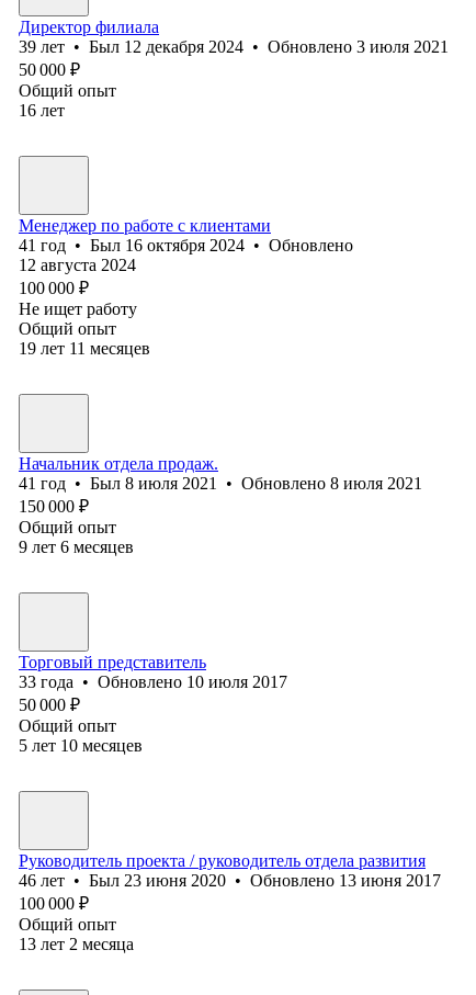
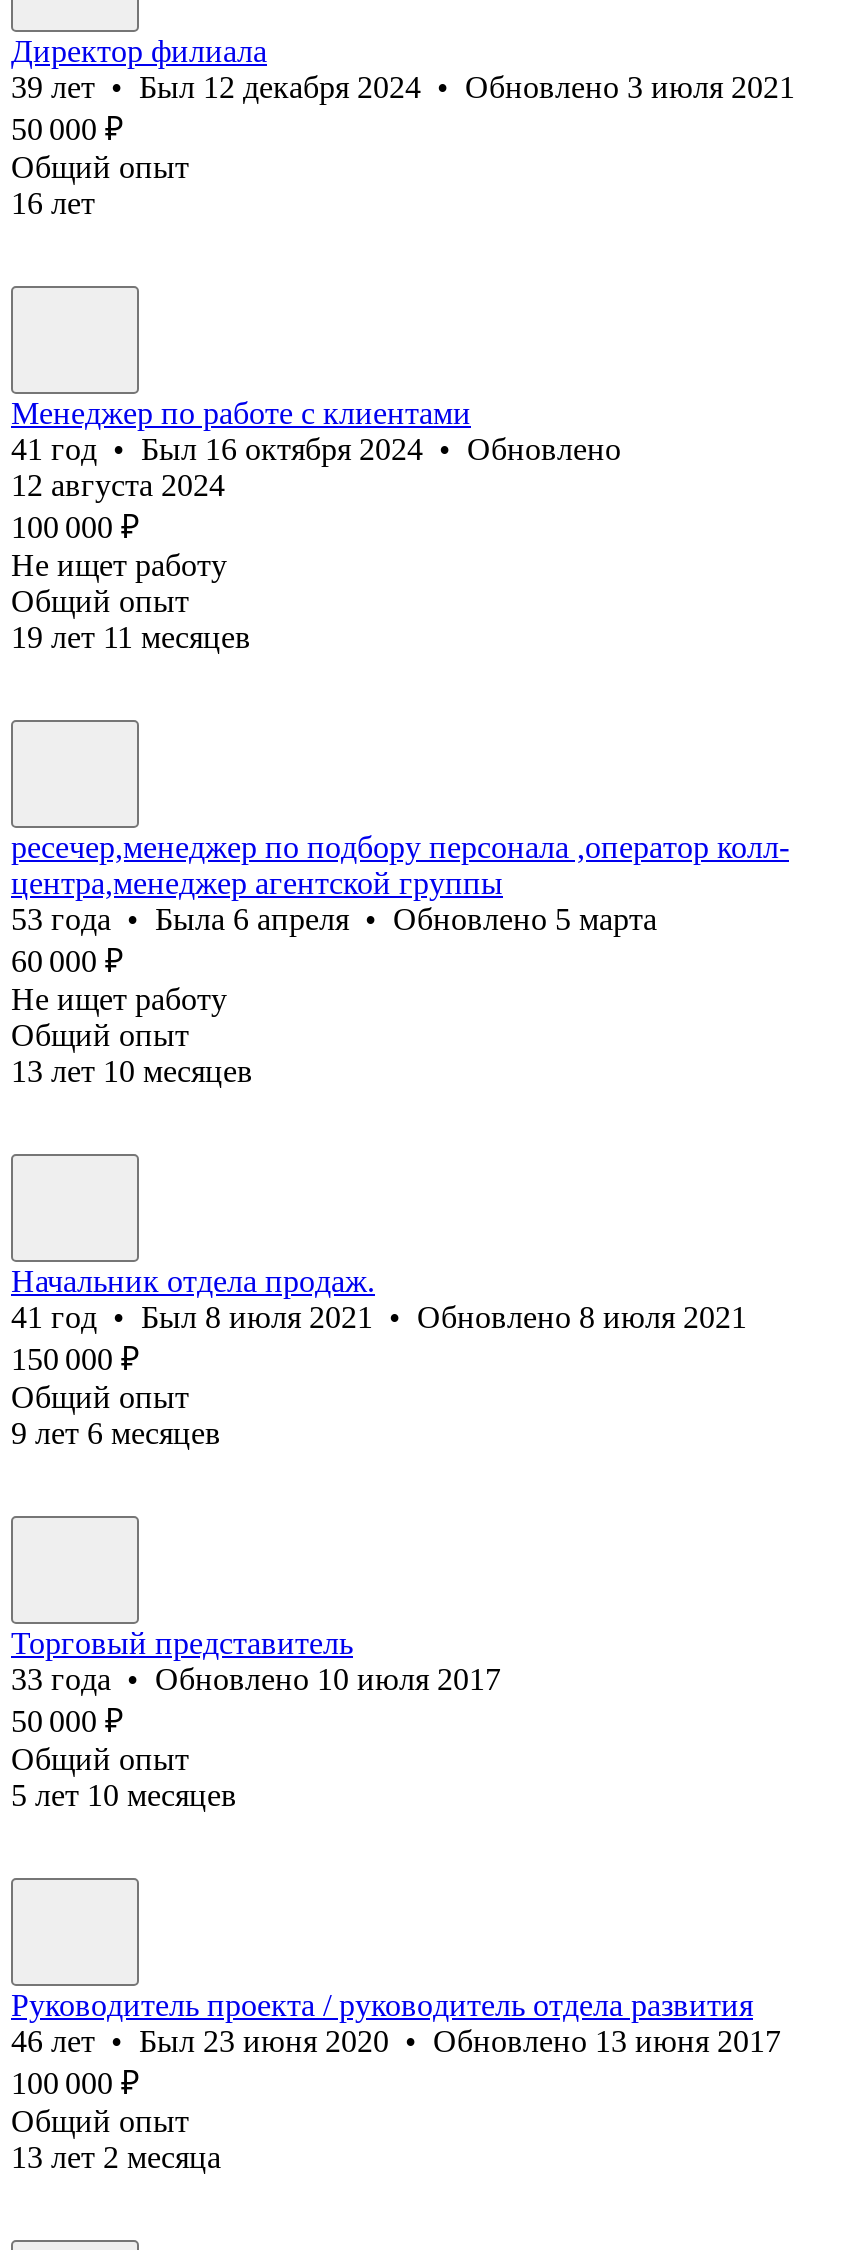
+ ресечер,менеджер по подбору персонала ,оператор колл-
+ центра,менеджер агентской группы
+ 53 года • Была 6 апреля • Обновлено 5 марта
+ 60 000 ₽
+ Не ищет работу
+ Общий опыт
+ 13 лет 10 месяцев
